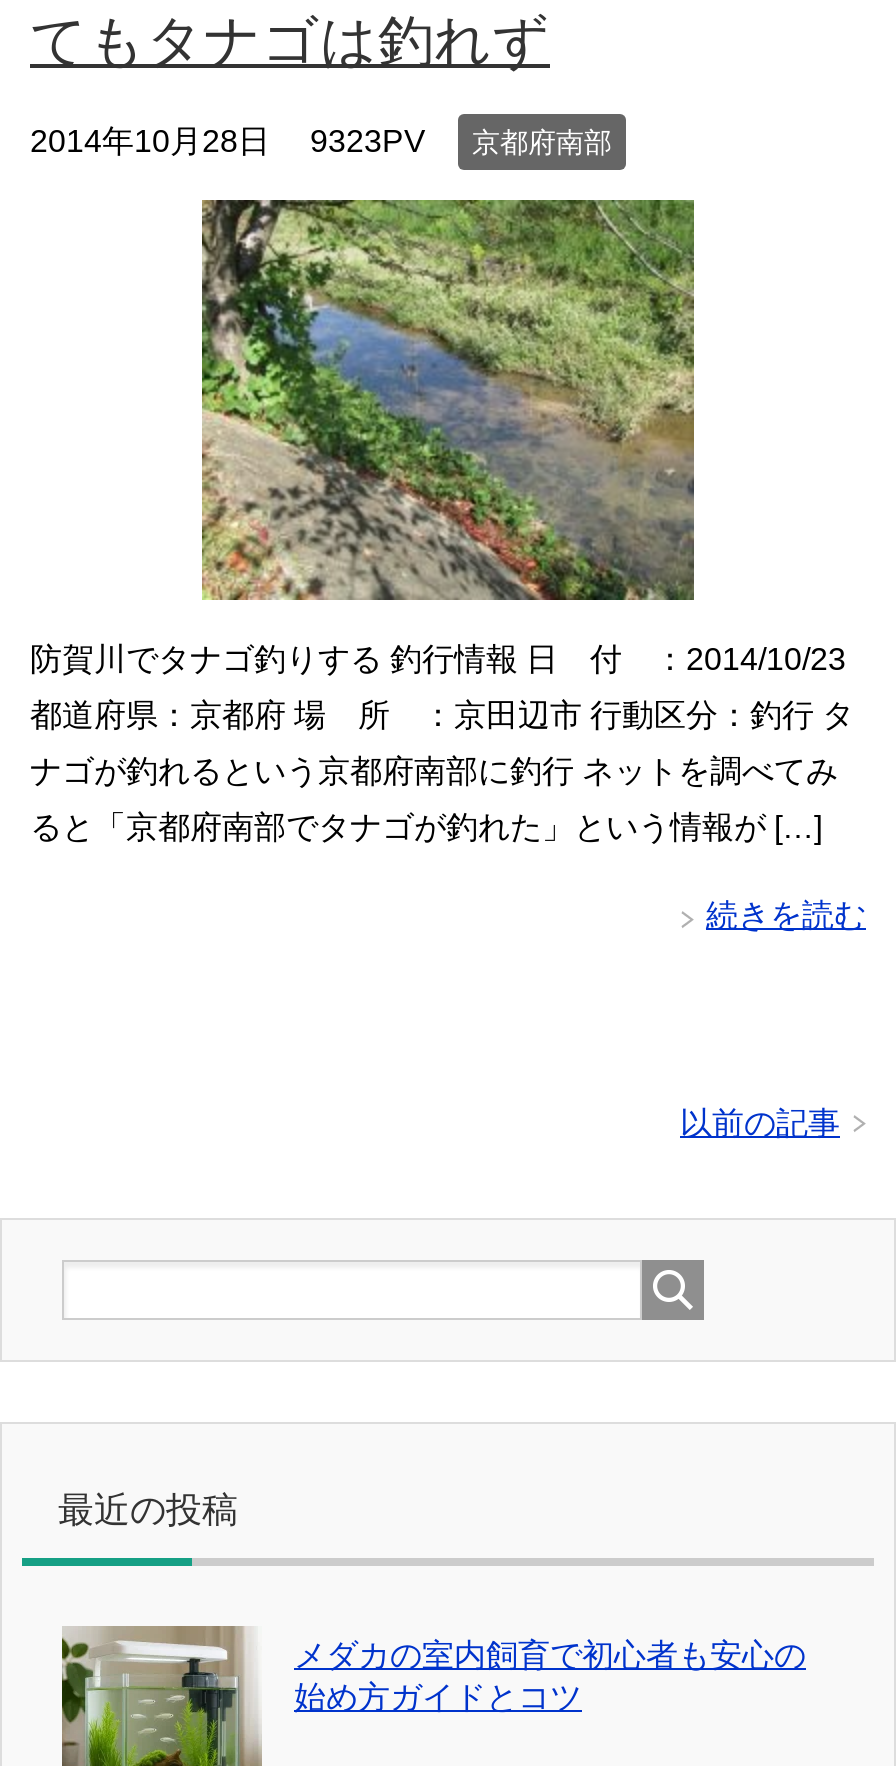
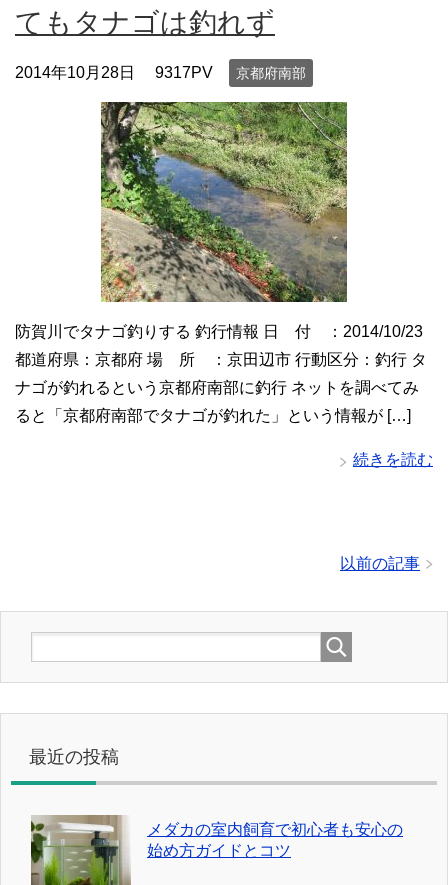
- 2014年10月28日 9323PV 京都府南部
+ 2014年10月28日 9317PV 京都府南部
